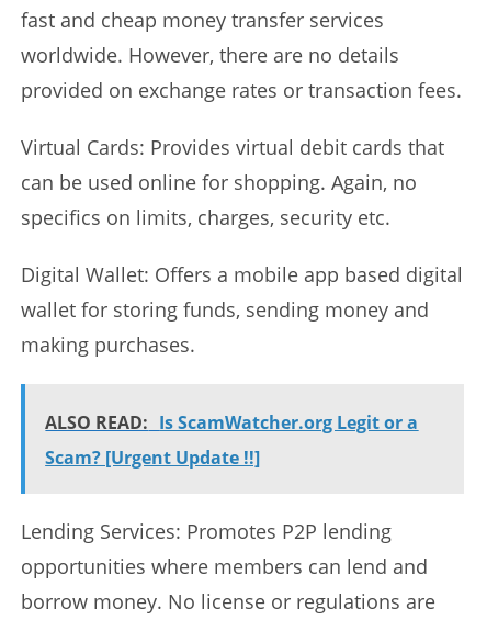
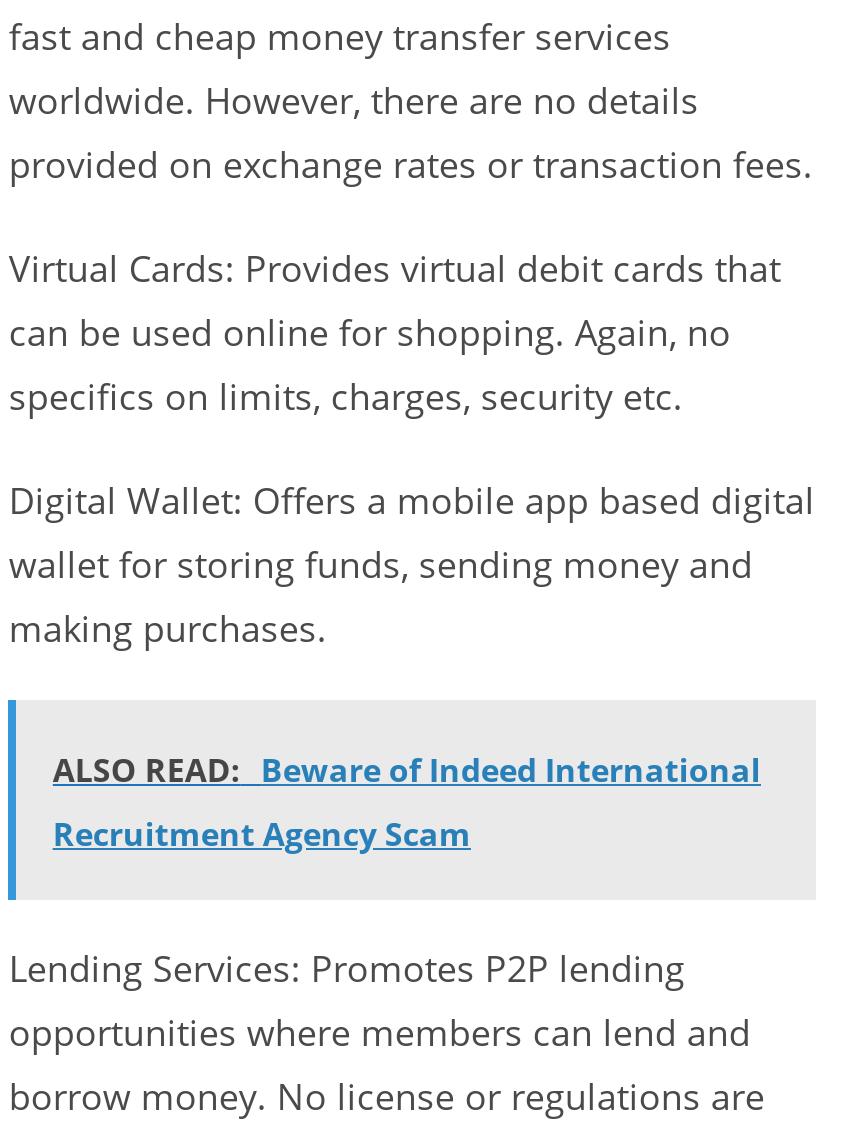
- ALSO READ: Is ScamWatcher.org Legit or a
+ ALSO READ: Beware of Indeed International

- Scam? [Urgent Update !!]
+ Recruitment Agency Scam
